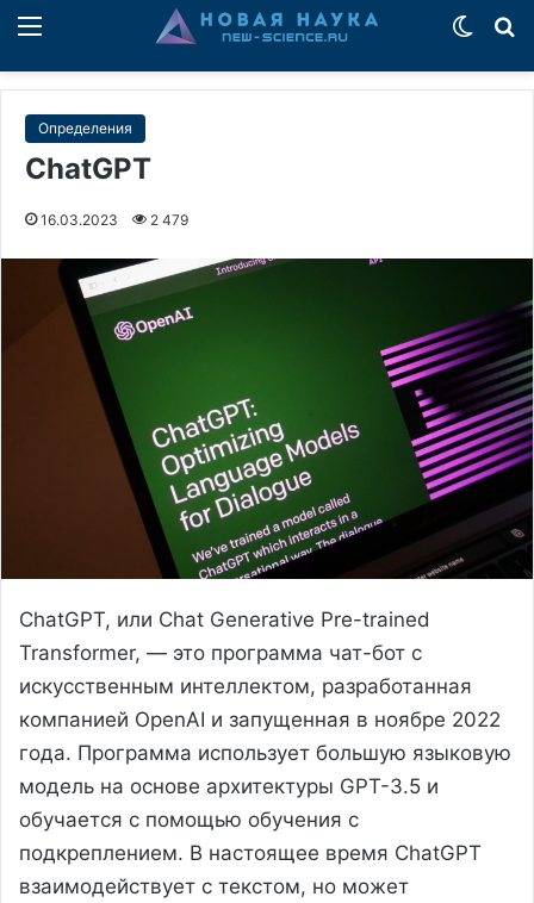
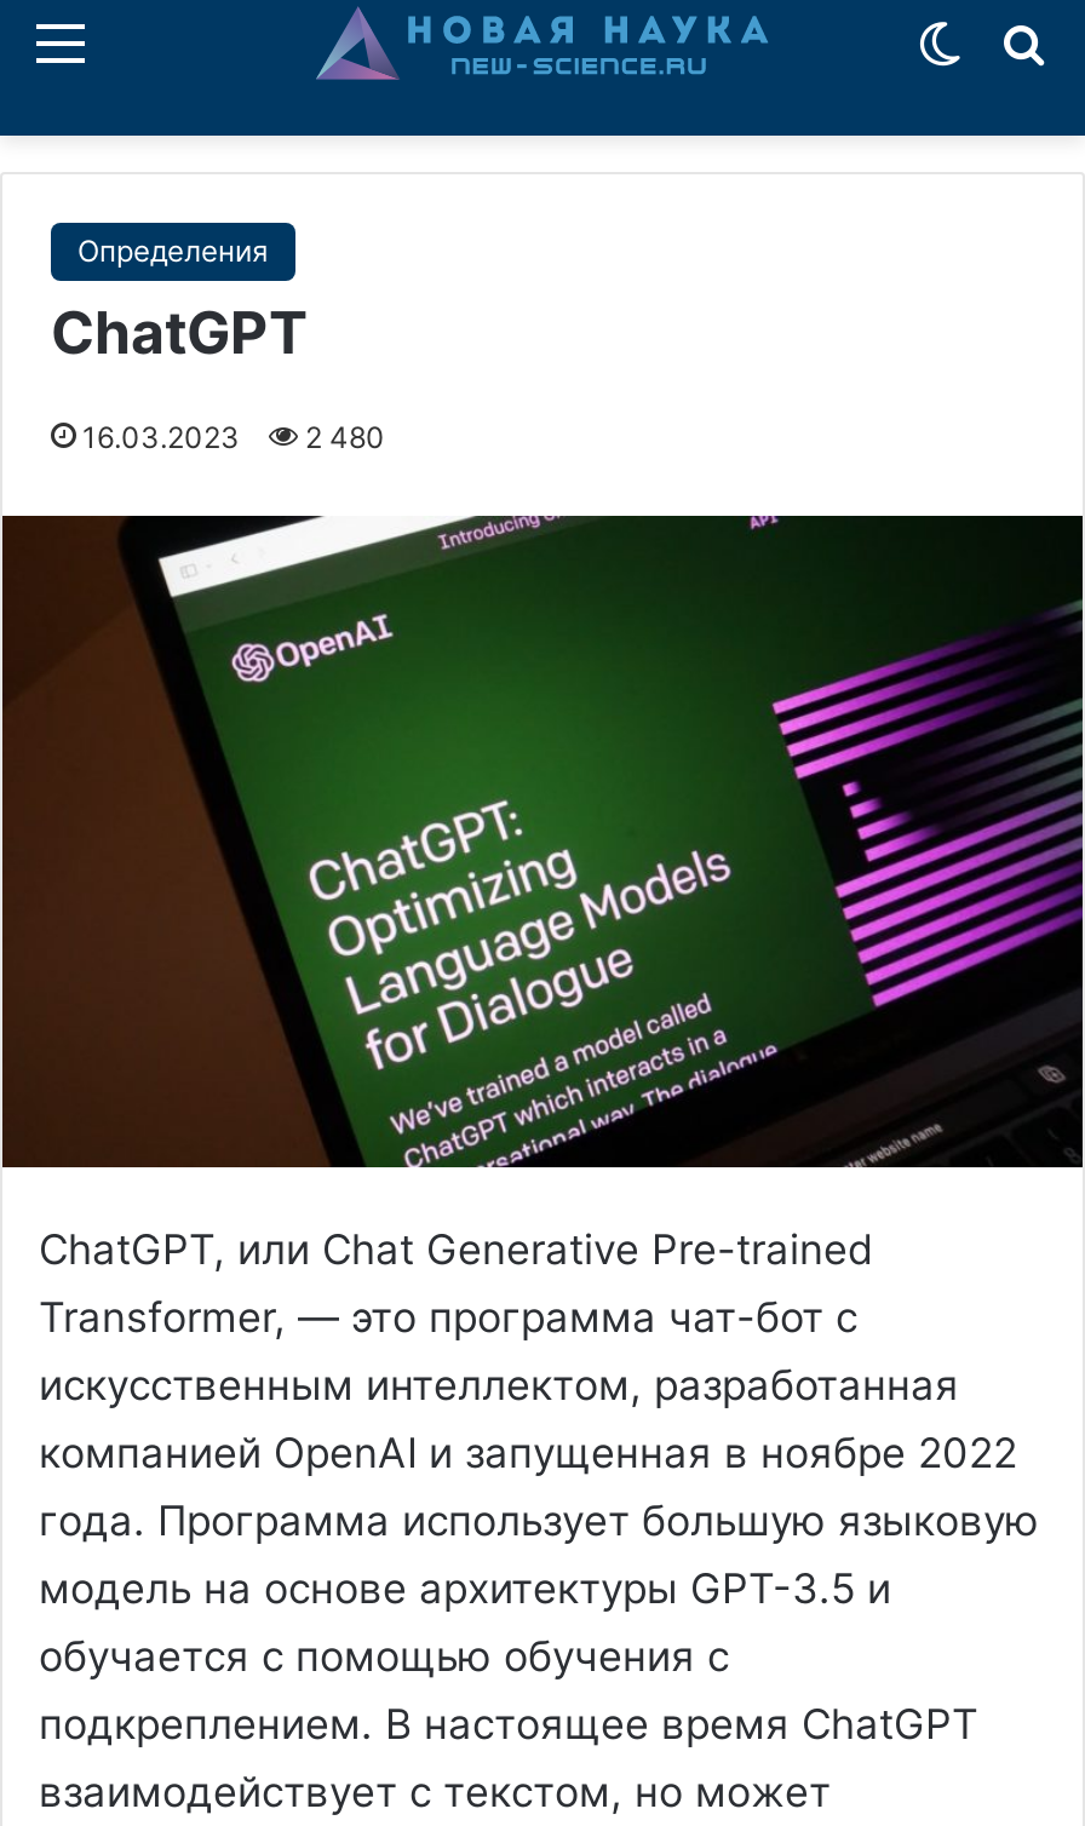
- 16.03.2023 2 479
+ 16.03.2023 2 480
